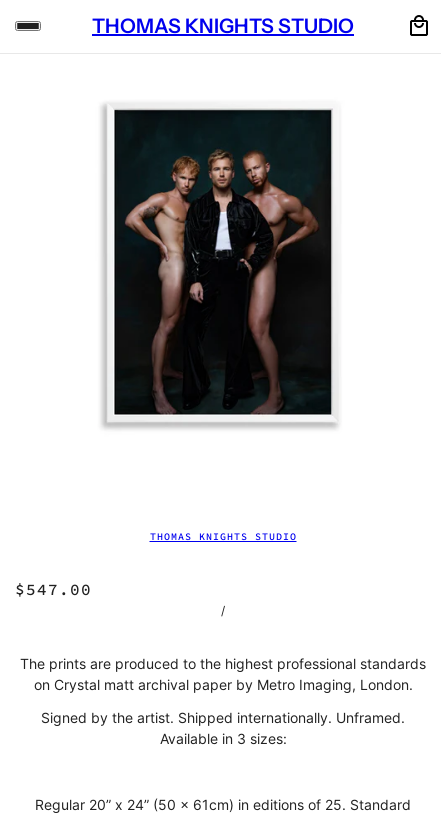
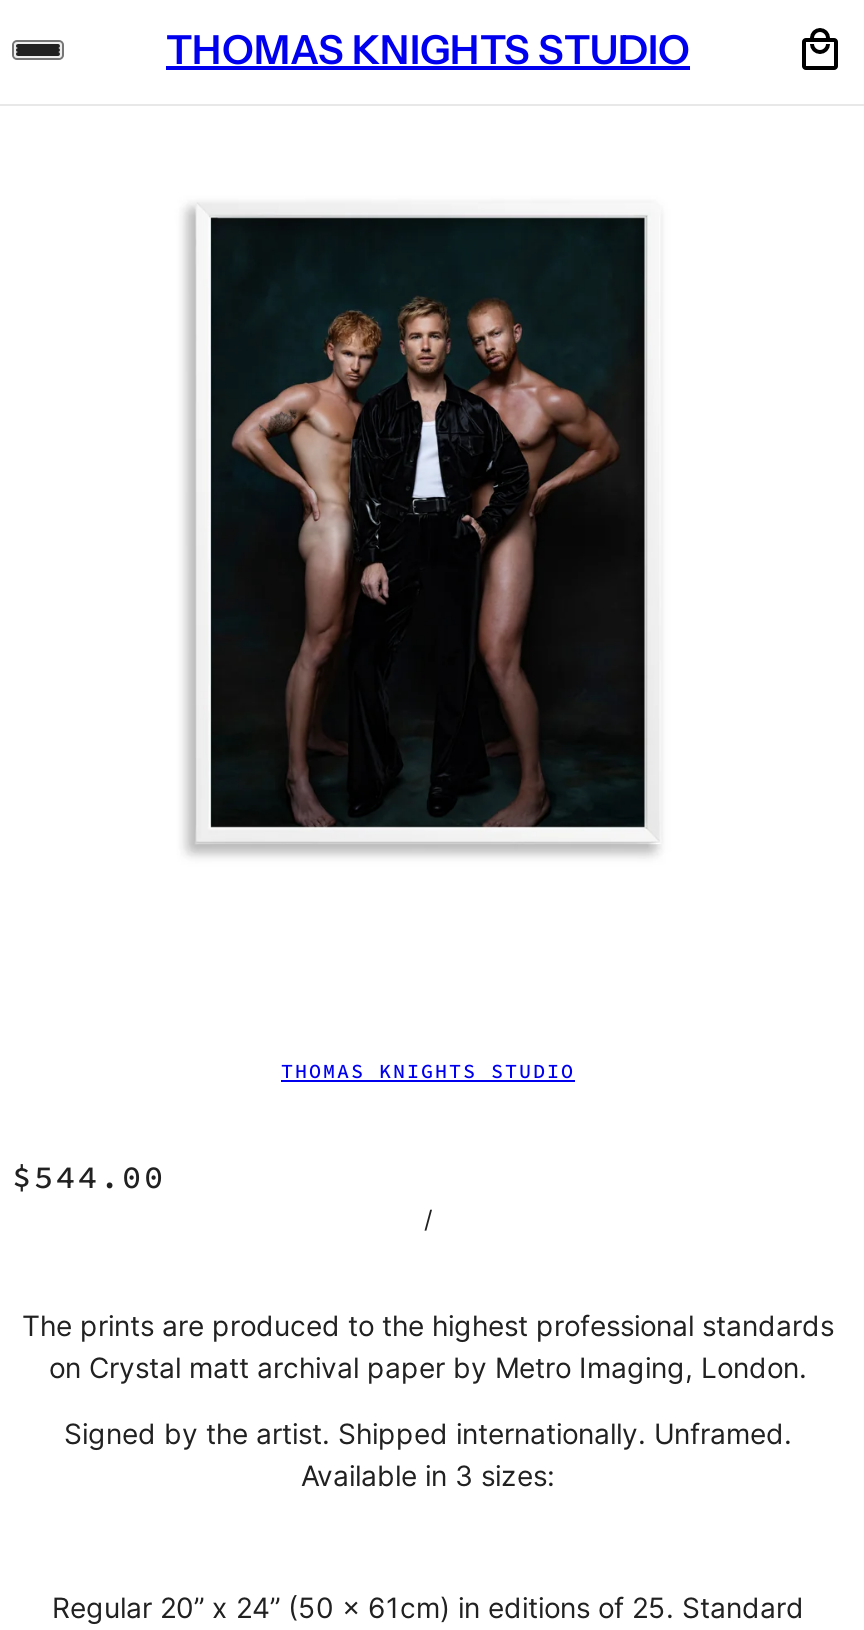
- $547.00
+ $544.00
